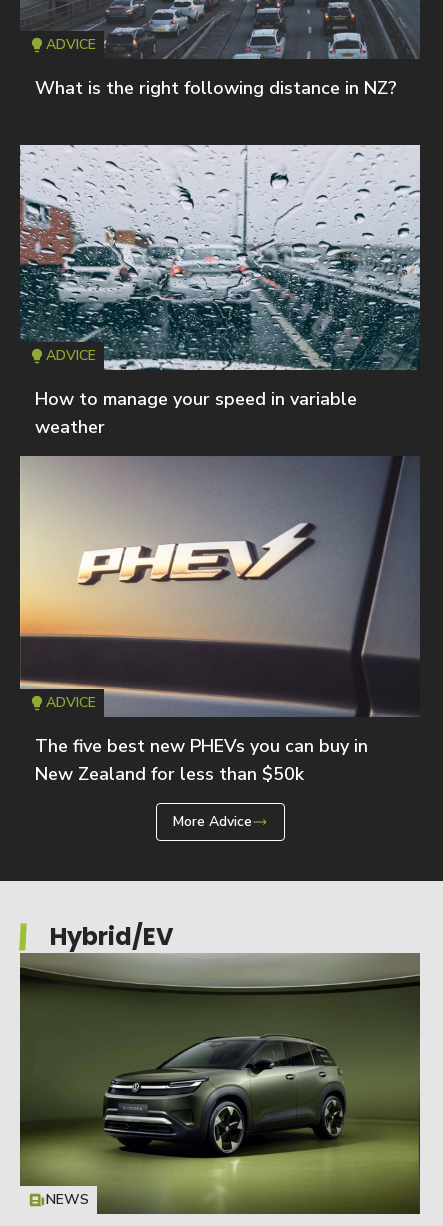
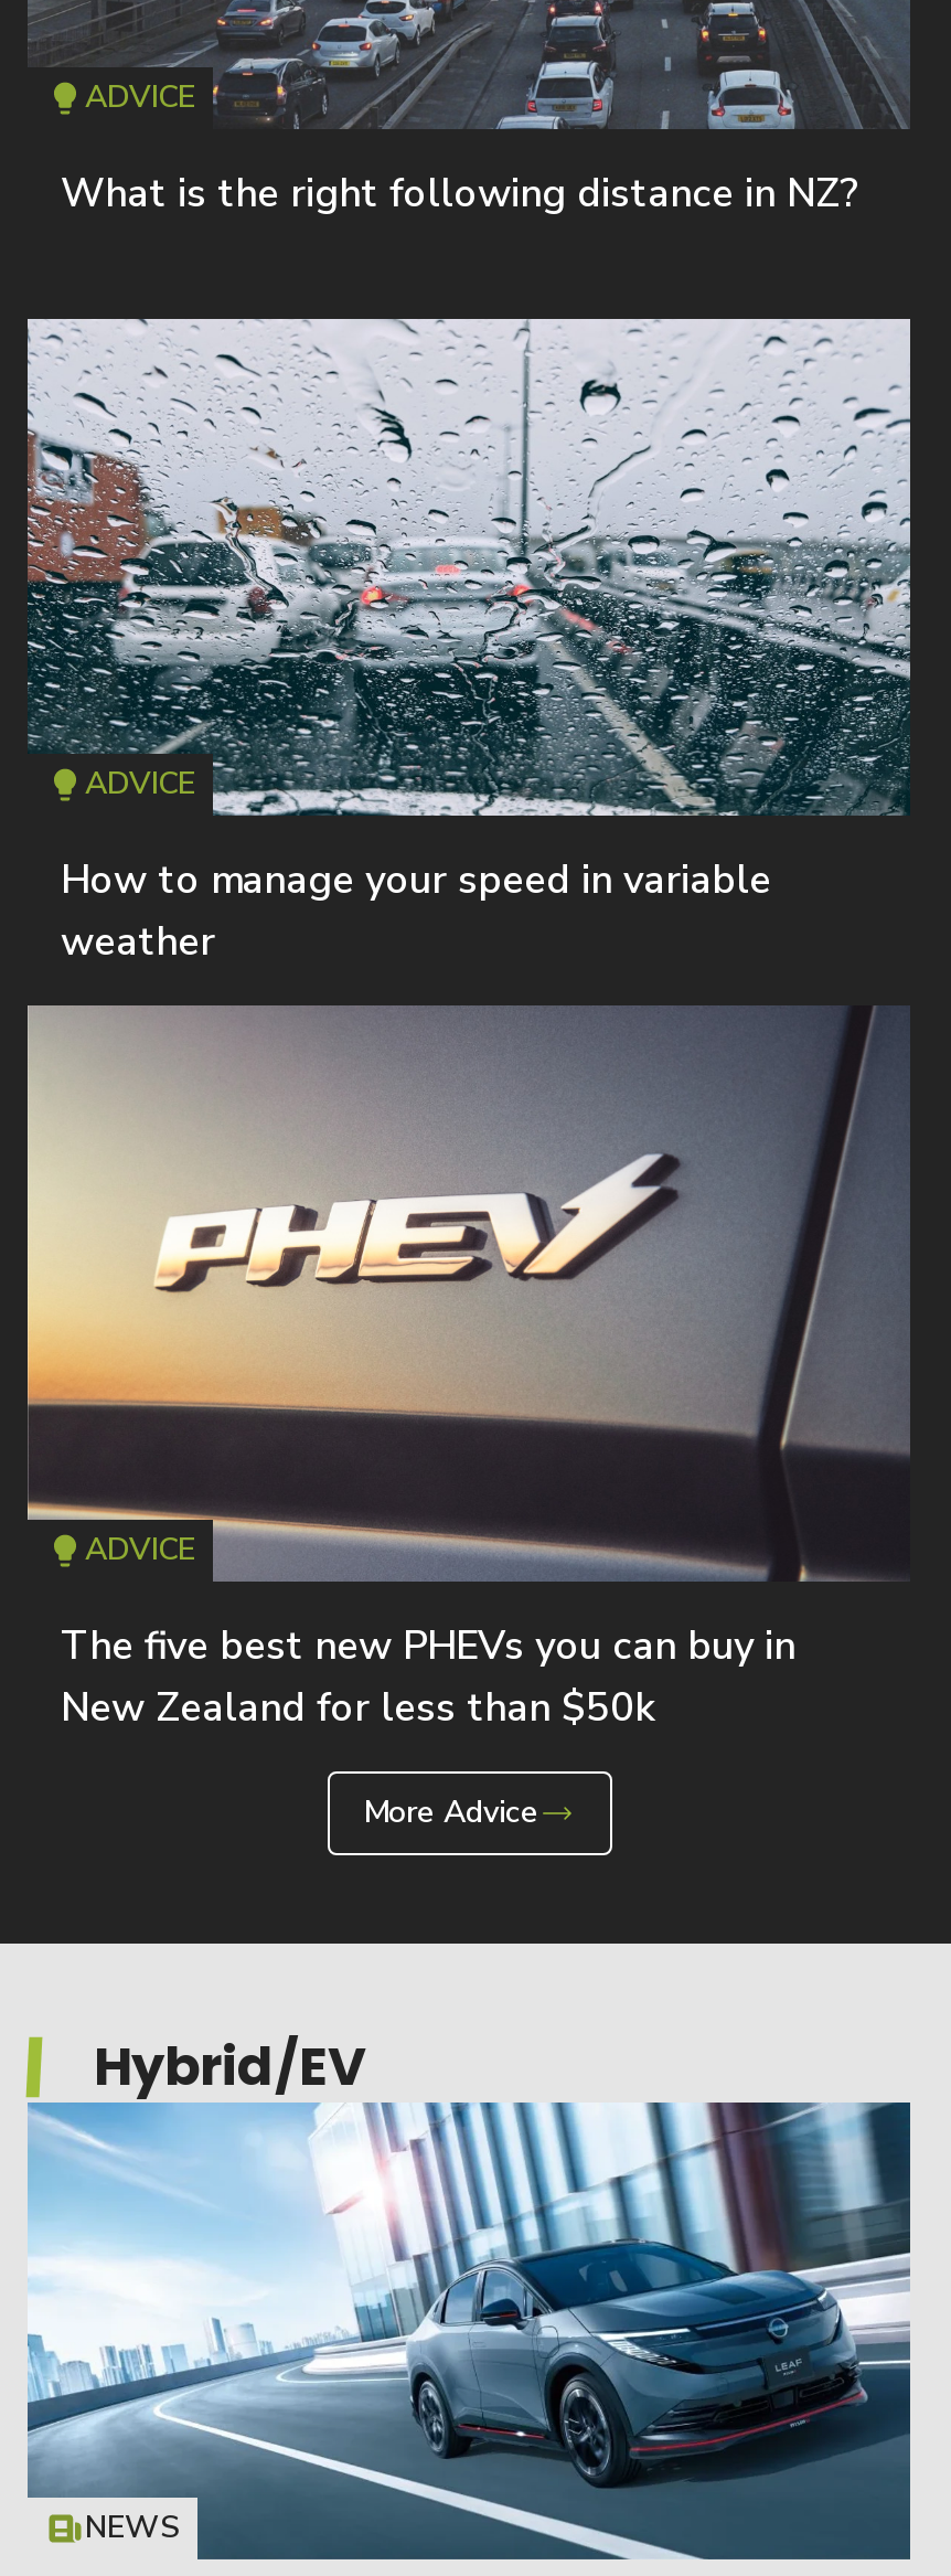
- [image]
+ [image]
